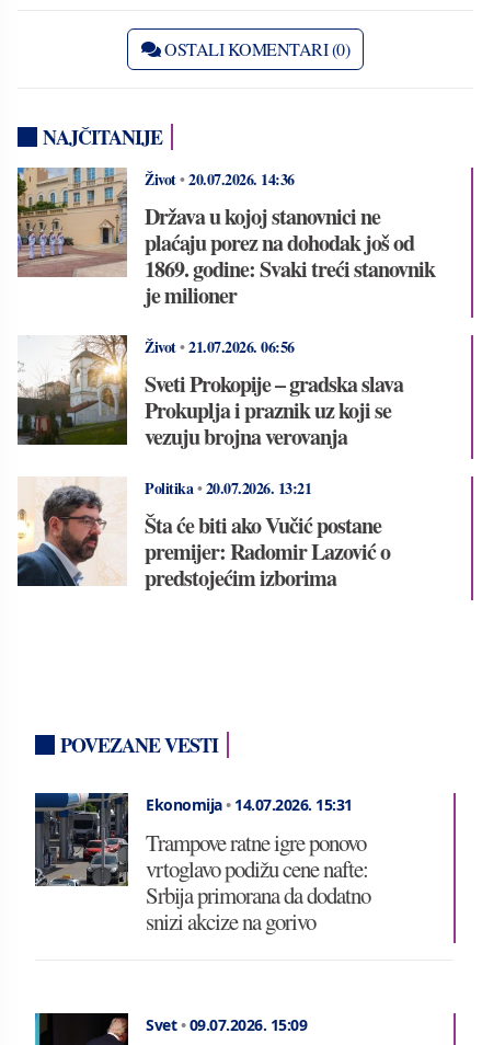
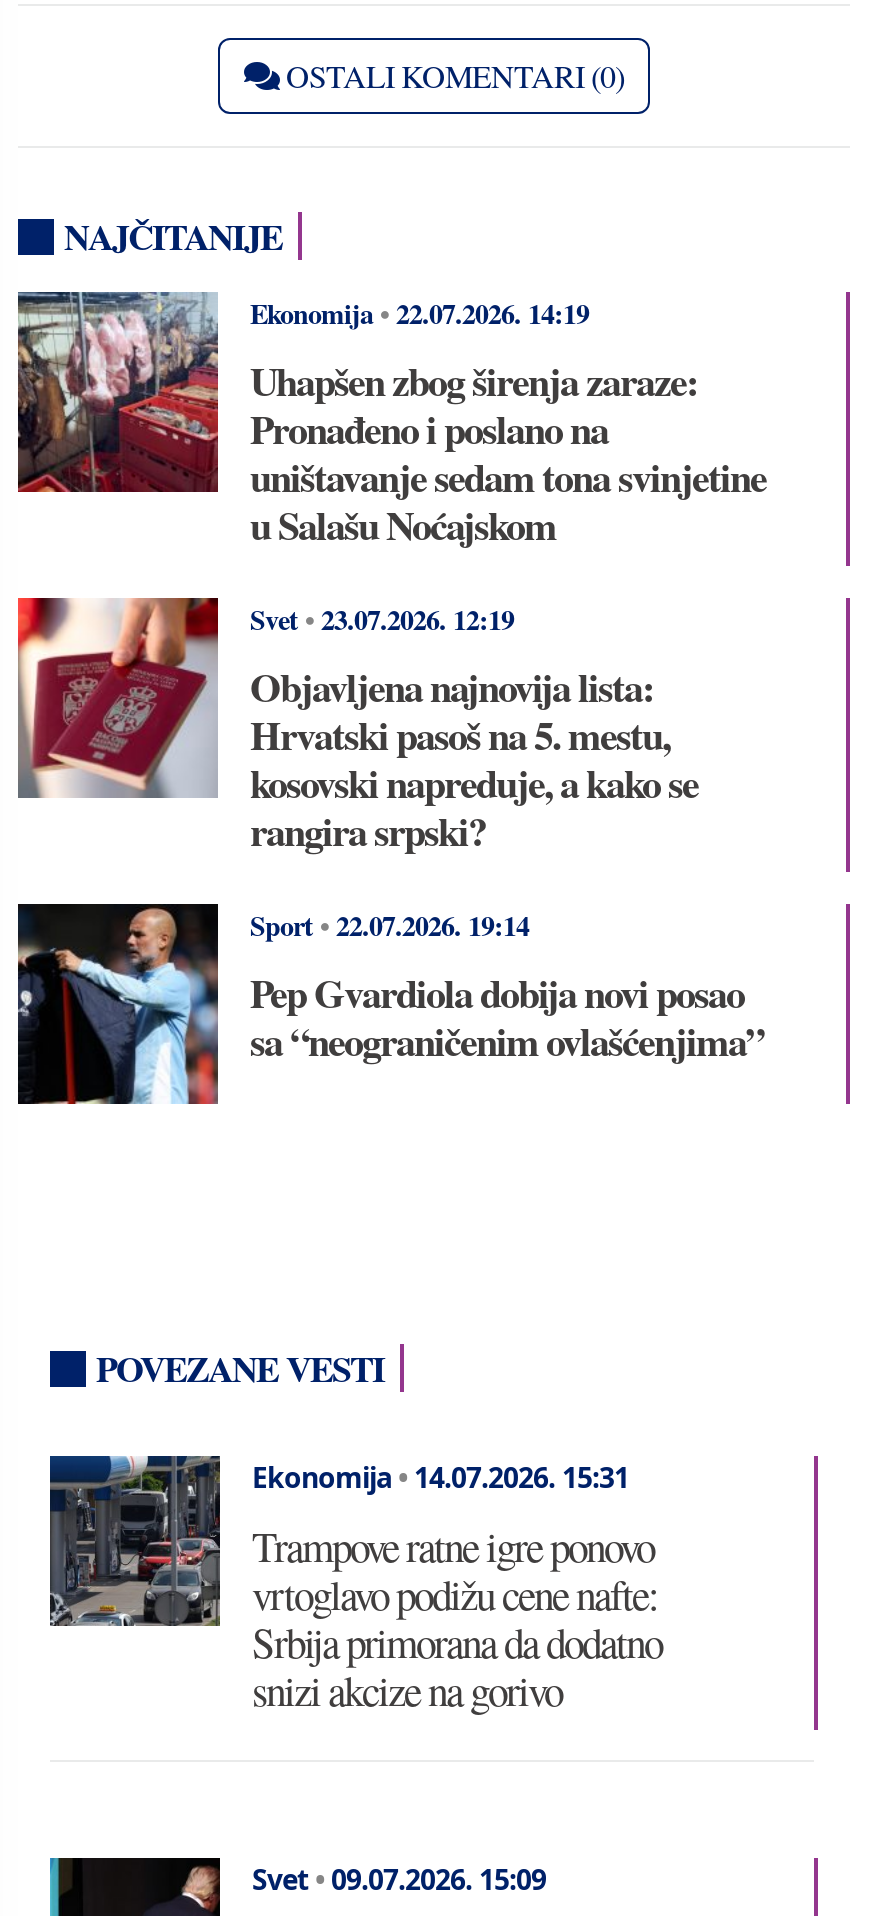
- [image]
- Život •20.07.2026. 14:36
- Država u kojoj stanovnici ne
- plaćaju porez na dohodak još od
- 1869. godine: Svaki treći stanovnik
- je milioner
+ [image]
+ Ekonomija •22.07.2026. 14:19
+ Uhapšen zbog širenja zaraze:
+ Pronađeno i poslano na
+ uništavanje sedam tona svinjetine
+ u Salašu Noćajskom

- [image]
- Život • 21.07.2026. 06:56
- Sveti Prokopije – gradska slava
- Prokuplja i praznik uz koji se
- vezuju brojna verovanja
+ [image]
+ Svet •23.07.2026. 12:19
+ Objavljena najnovija lista:
+ Hrvatski pasoš na 5. mestu,
+ kosovski napreduje, a kako se
+ rangira srpski?

- [image]
- Politika • 20.07.2026. 13:21
- Šta će biti ako Vučić postane
- premijer: Radomir Lazović o
- predstojećim izborima
+ [image]
+ Sport •22.07.2026. 19:14
+ Pep Gvardiola dobija novi posao
+ sa “neograničenim ovlašćenjima”
